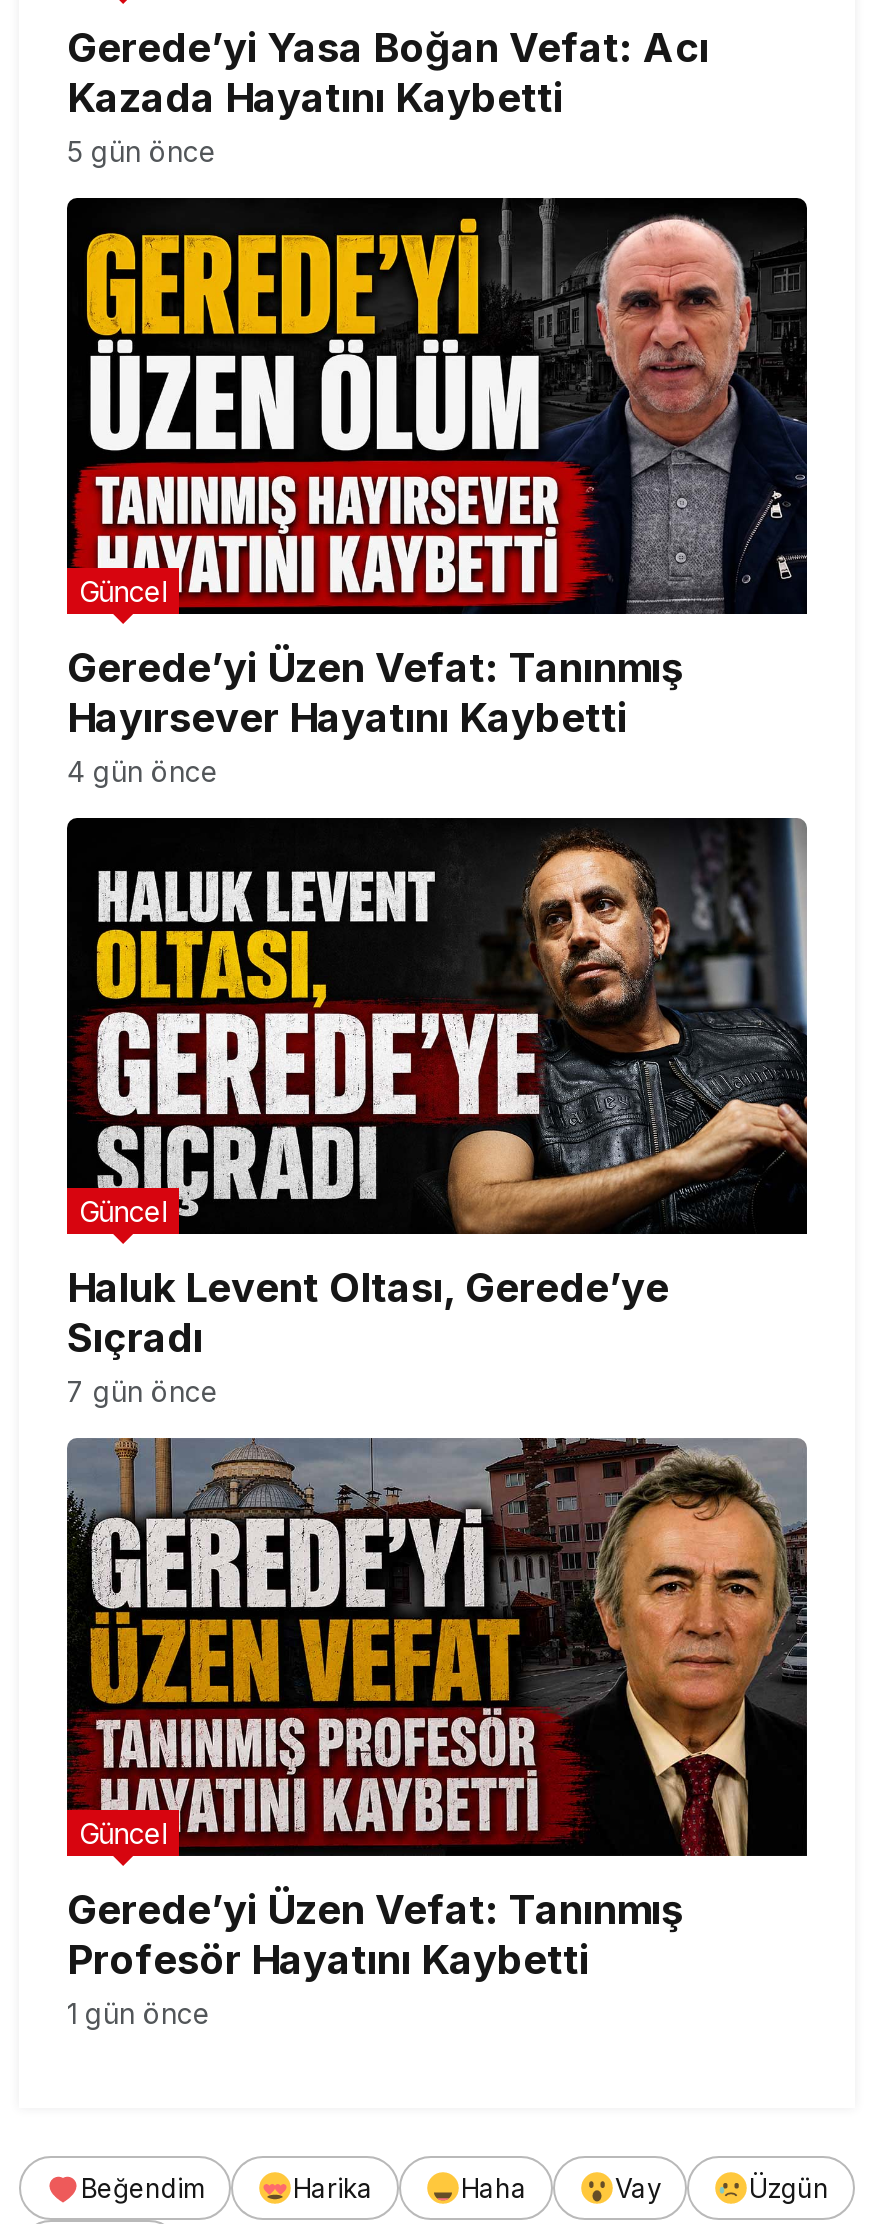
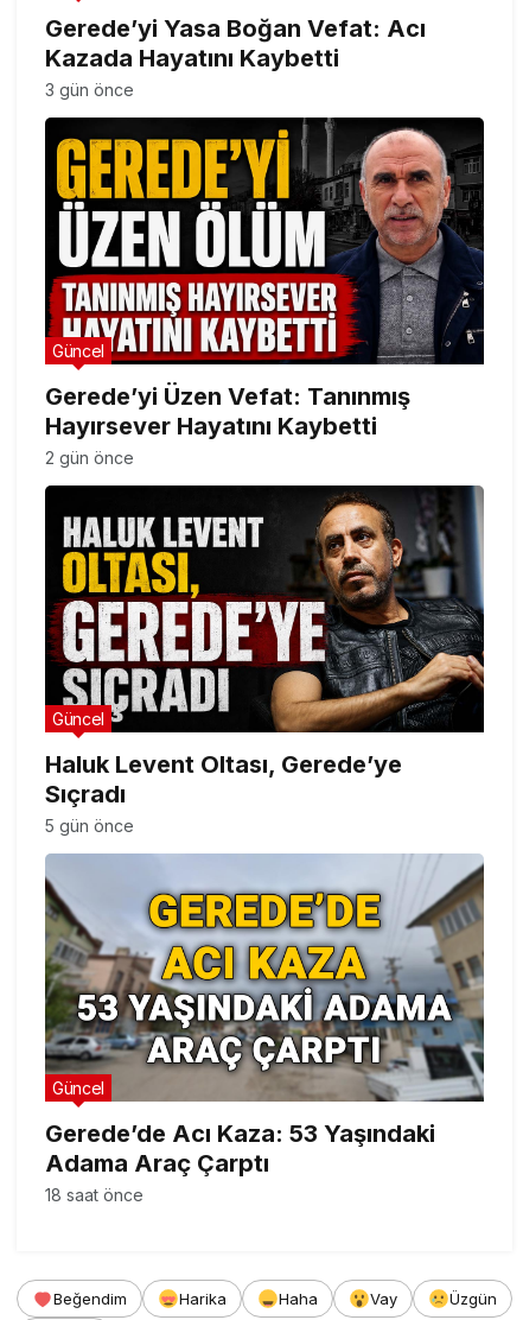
- 5 gün önce
+ 3 gün önce

- 4 gün önce
+ 2 gün önce

- 7 gün önce
+ 5 gün önce

- [image]
- Gerede’yi Üzen Vefat: Tanınmış
- Profesör Hayatını Kaybetti
+ [image]
+ Gerede’de Acı Kaza: 53 Yaşındaki
+ Adama Araç Çarptı

- 1 gün önce
+ 18 saat önce
